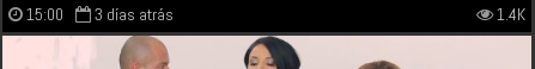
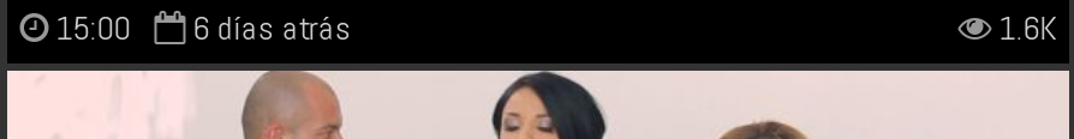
- 3 días atrás
- 1.4K
+ 6 días atrás
+ 1.6K
